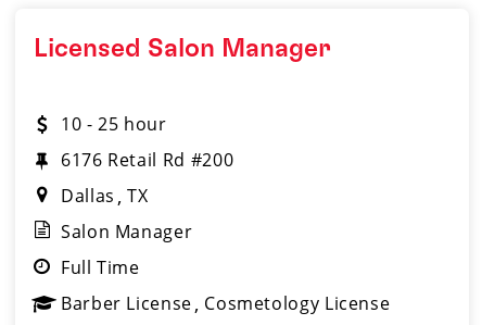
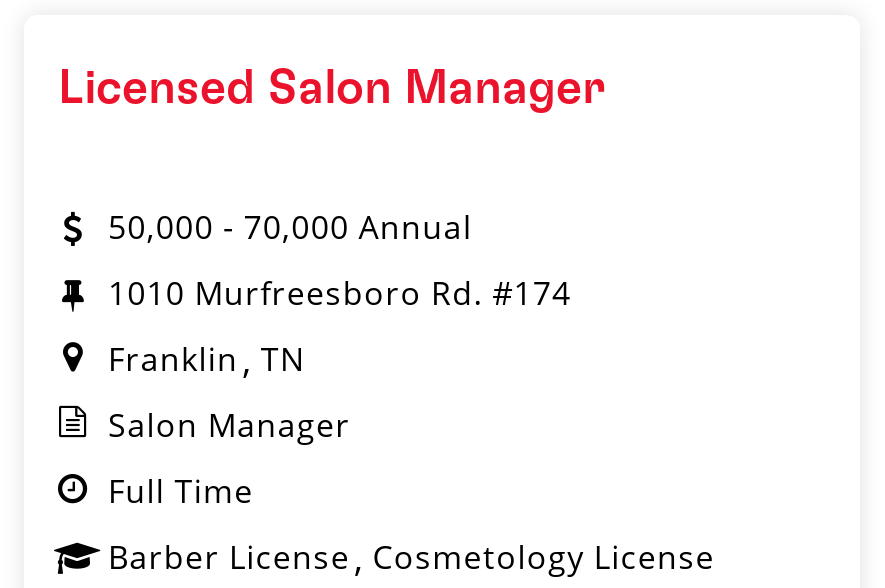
- 10 - 25 hour
+ 50,000 - 70,000 Annual

- 6176 Retail Rd #200
+ 1010 Murfreesboro Rd. #174

- Dallas TX
+ Franklin TN
